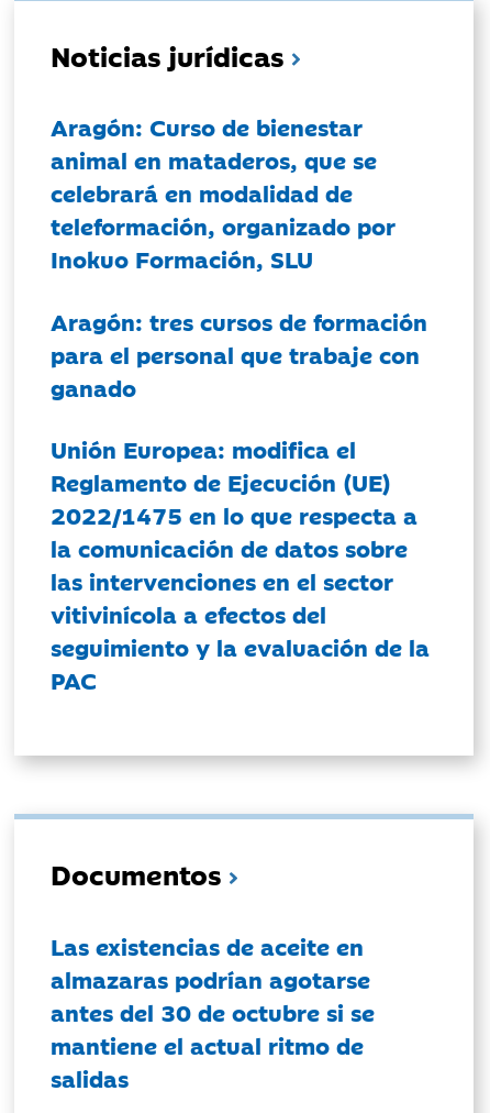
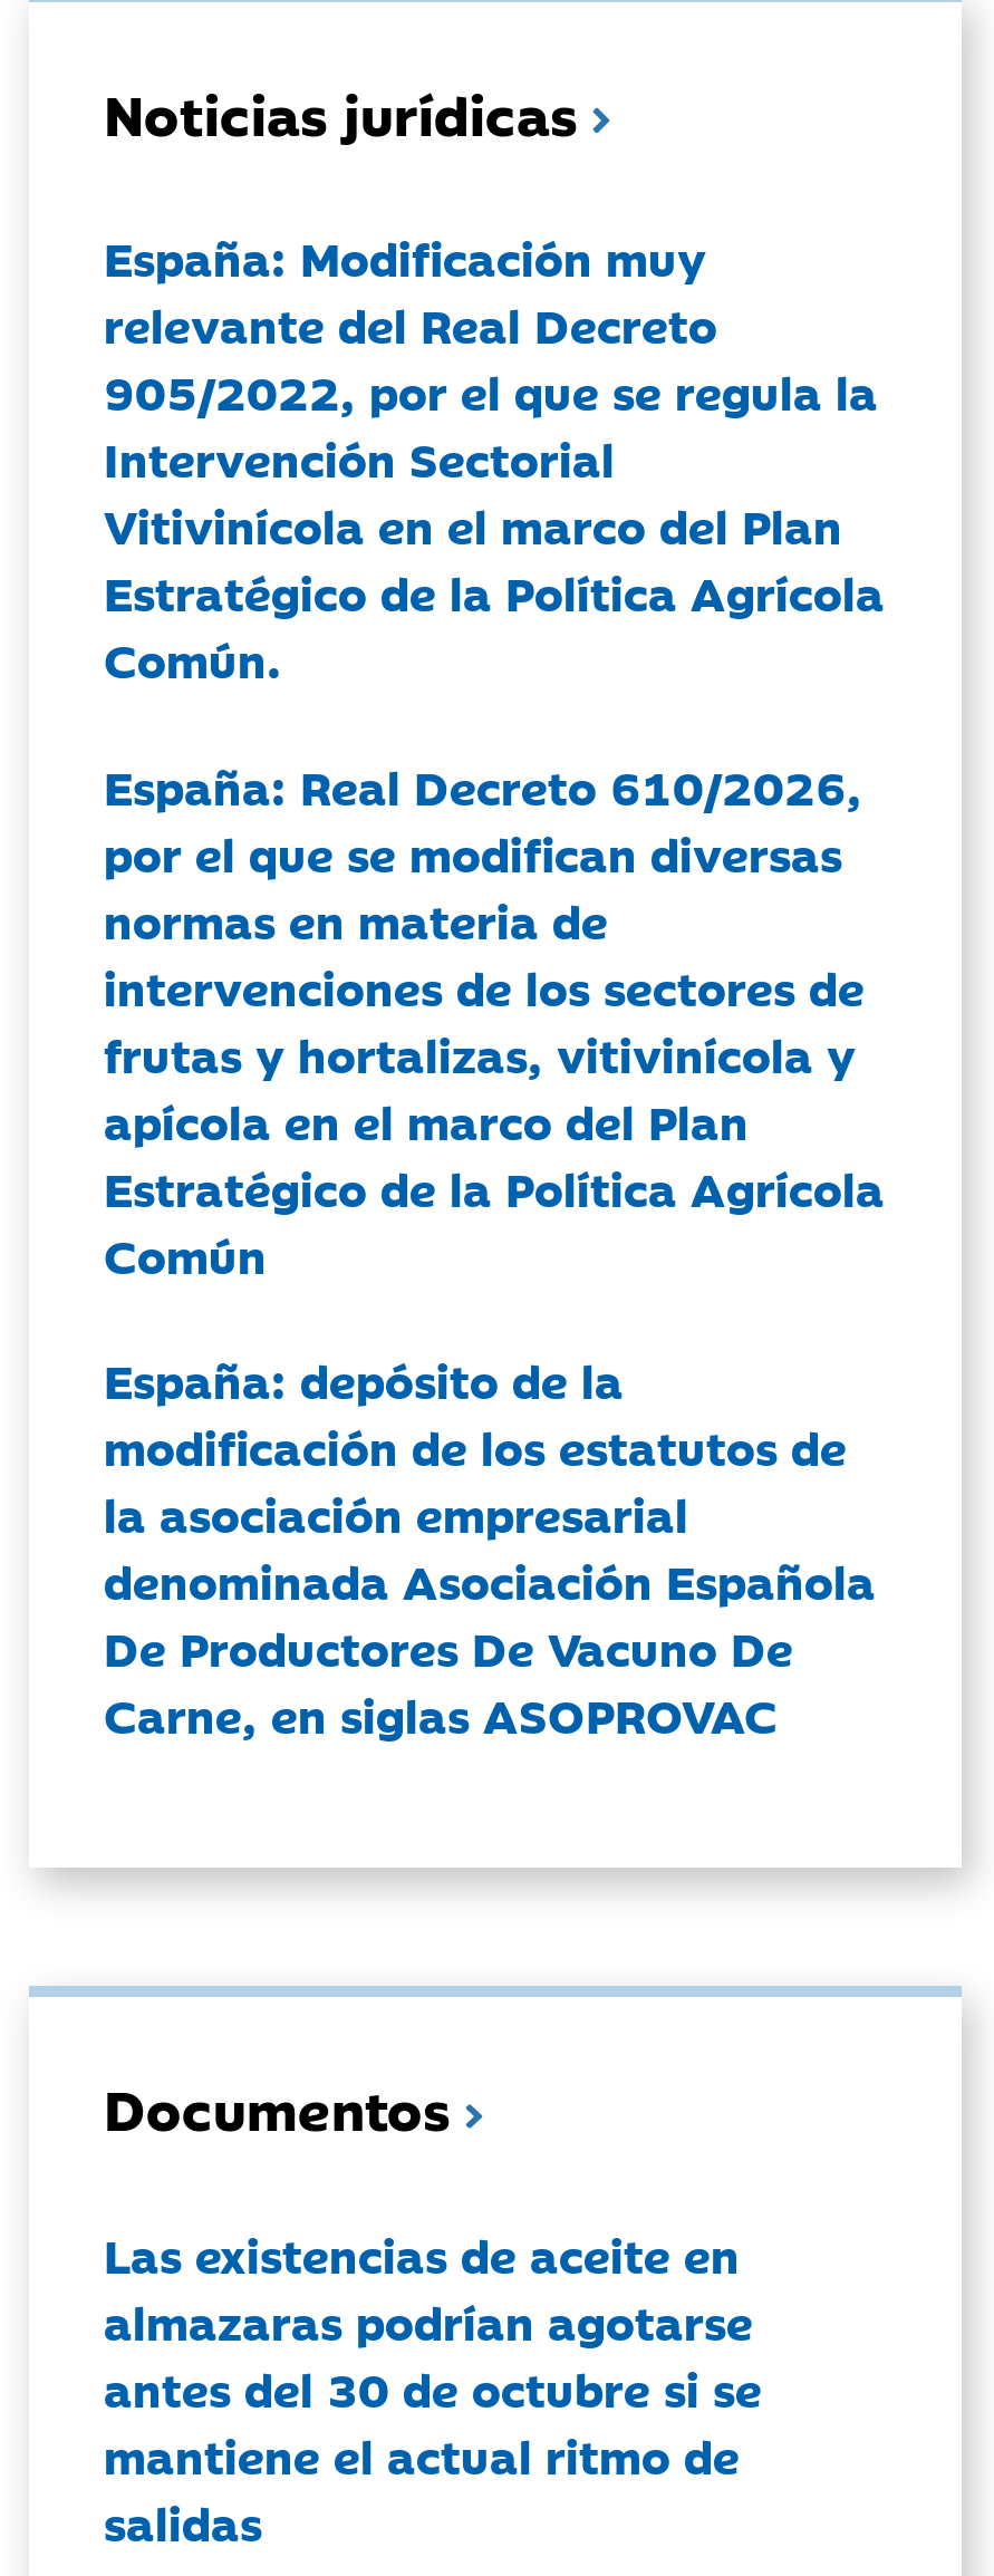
- Aragón: Curso de bienestar
- animal en mataderos, que se
- celebrará en modalidad de
- teleformación, organizado por
- Inokuo Formación, SLU
+ España: Modificación muy
+ relevante del Real Decreto
+ 905/2022, por el que se regula la
+ Intervención Sectorial
+ Vitivinícola en el marco del Plan
+ Estratégico de la Política Agrícola
+ Común.

- Aragón: tres cursos de formación
- para el personal que trabaje con
- ganado
+ España: Real Decreto 610/2026,
+ por el que se modifican diversas
+ normas en materia de
+ intervenciones de los sectores de
+ frutas y hortalizas, vitivinícola y
+ apícola en el marco del Plan
+ Estratégico de la Política Agrícola
+ Común

- Unión Europea: modifica el
- Reglamento de Ejecución (UE)
- 2022/1475 en lo que respecta a
- la comunicación de datos sobre
- las intervenciones en el sector
- vitivinícola a efectos del
- seguimiento y la evaluación de la
- PAC
+ España: depósito de la
+ modificación de los estatutos de
+ la asociación empresarial
+ denominada Asociación Española
+ De Productores De Vacuno De
+ Carne, en siglas ASOPROVAC
